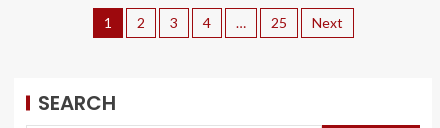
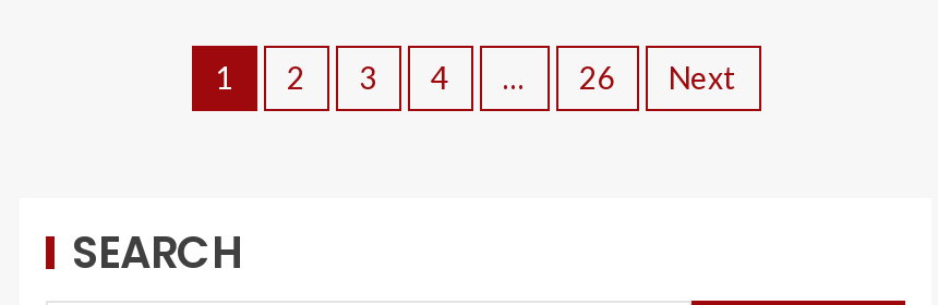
- 25
+ 26
